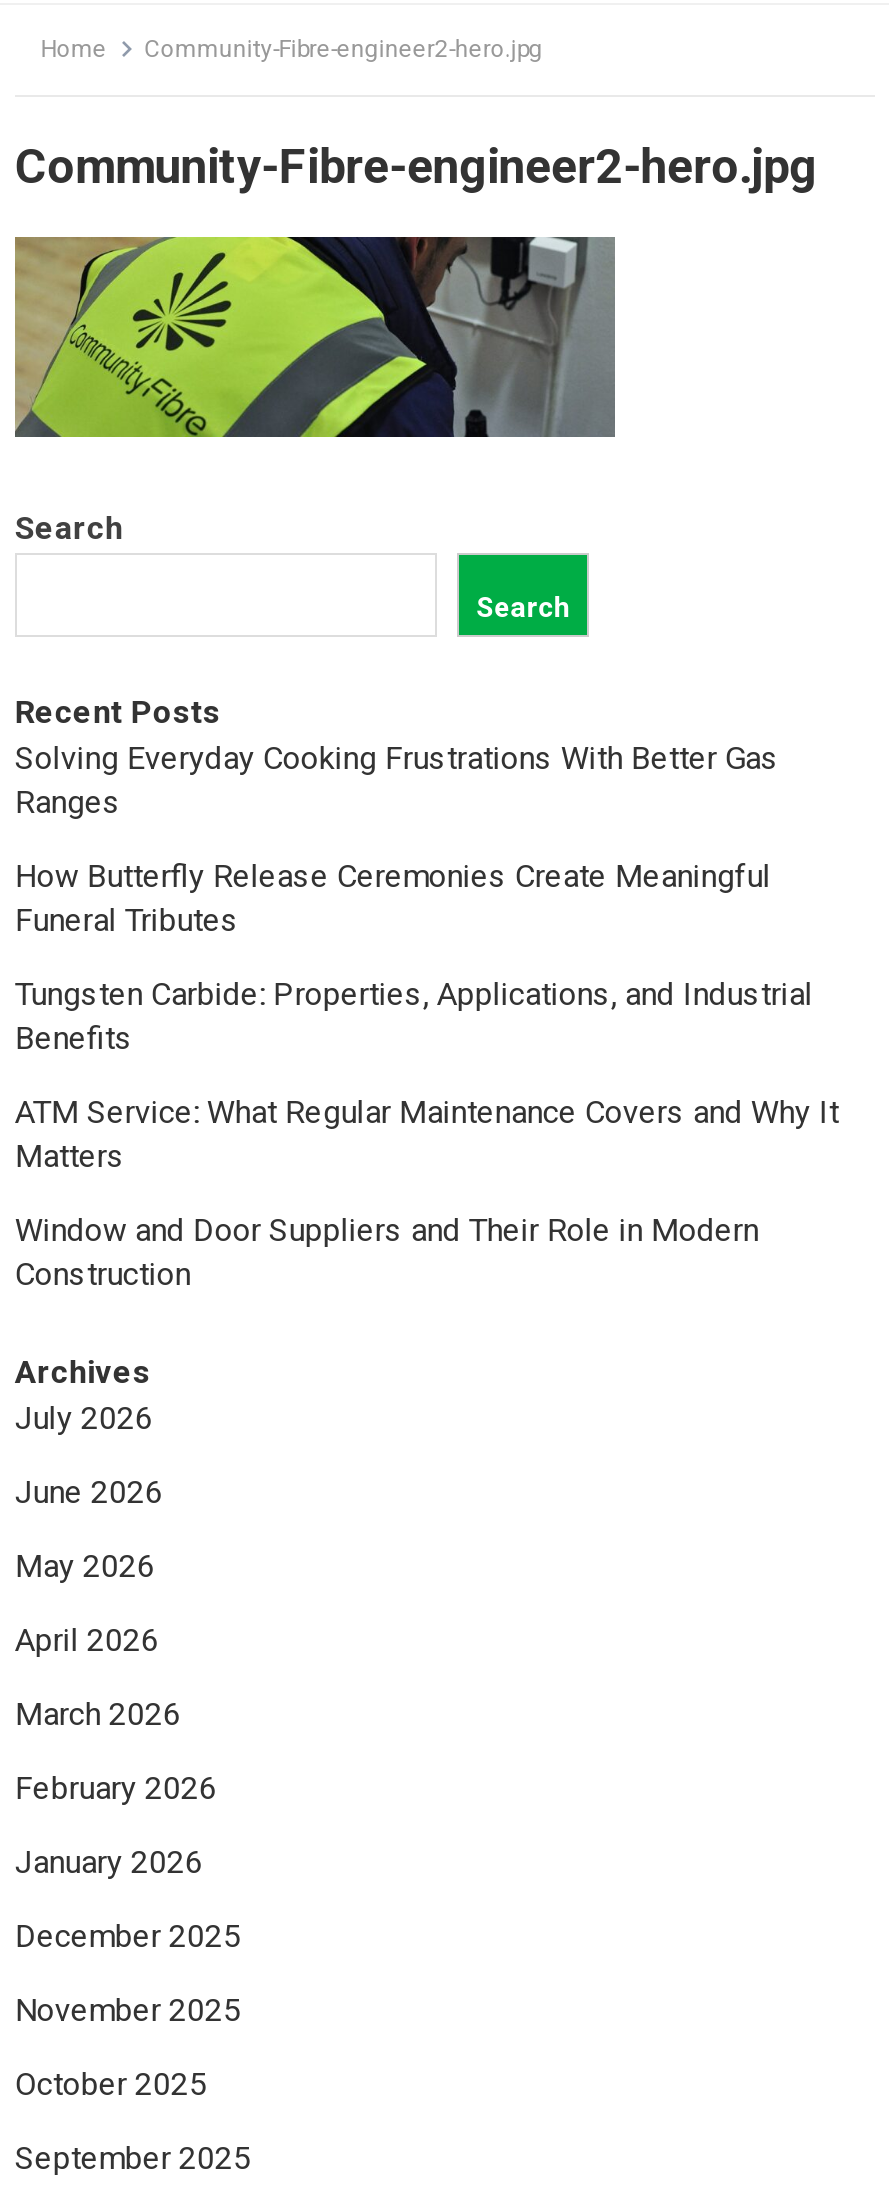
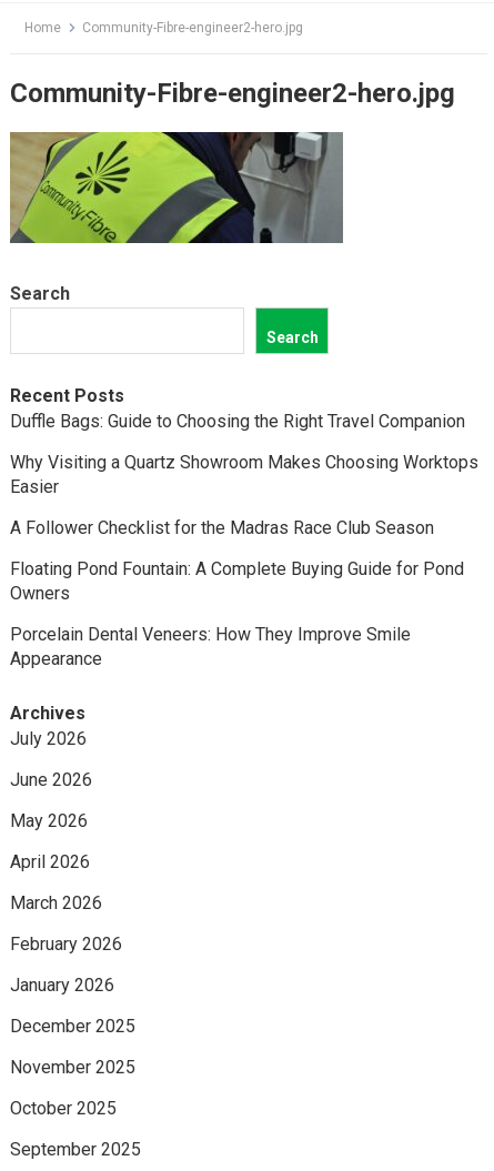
- Solving Everyday Cooking Frustrations With Better Gas
- Ranges
+ Duffle Bags: Guide to Choosing the Right Travel Companion

- How Butterfly Release Ceremonies Create Meaningful
- Funeral Tributes
+ Why Visiting a Quartz Showroom Makes Choosing Worktops
+ Easier

- Tungsten Carbide: Properties, Applications, and Industrial
- Benefits
+ A Follower Checklist for the Madras Race Club Season

- ATM Service: What Regular Maintenance Covers and Why It
- Matters
+ Floating Pond Fountain: A Complete Buying Guide for Pond
+ Owners

- Window and Door Suppliers and Their Role in Modern
- Construction
+ Porcelain Dental Veneers: How They Improve Smile
+ Appearance
